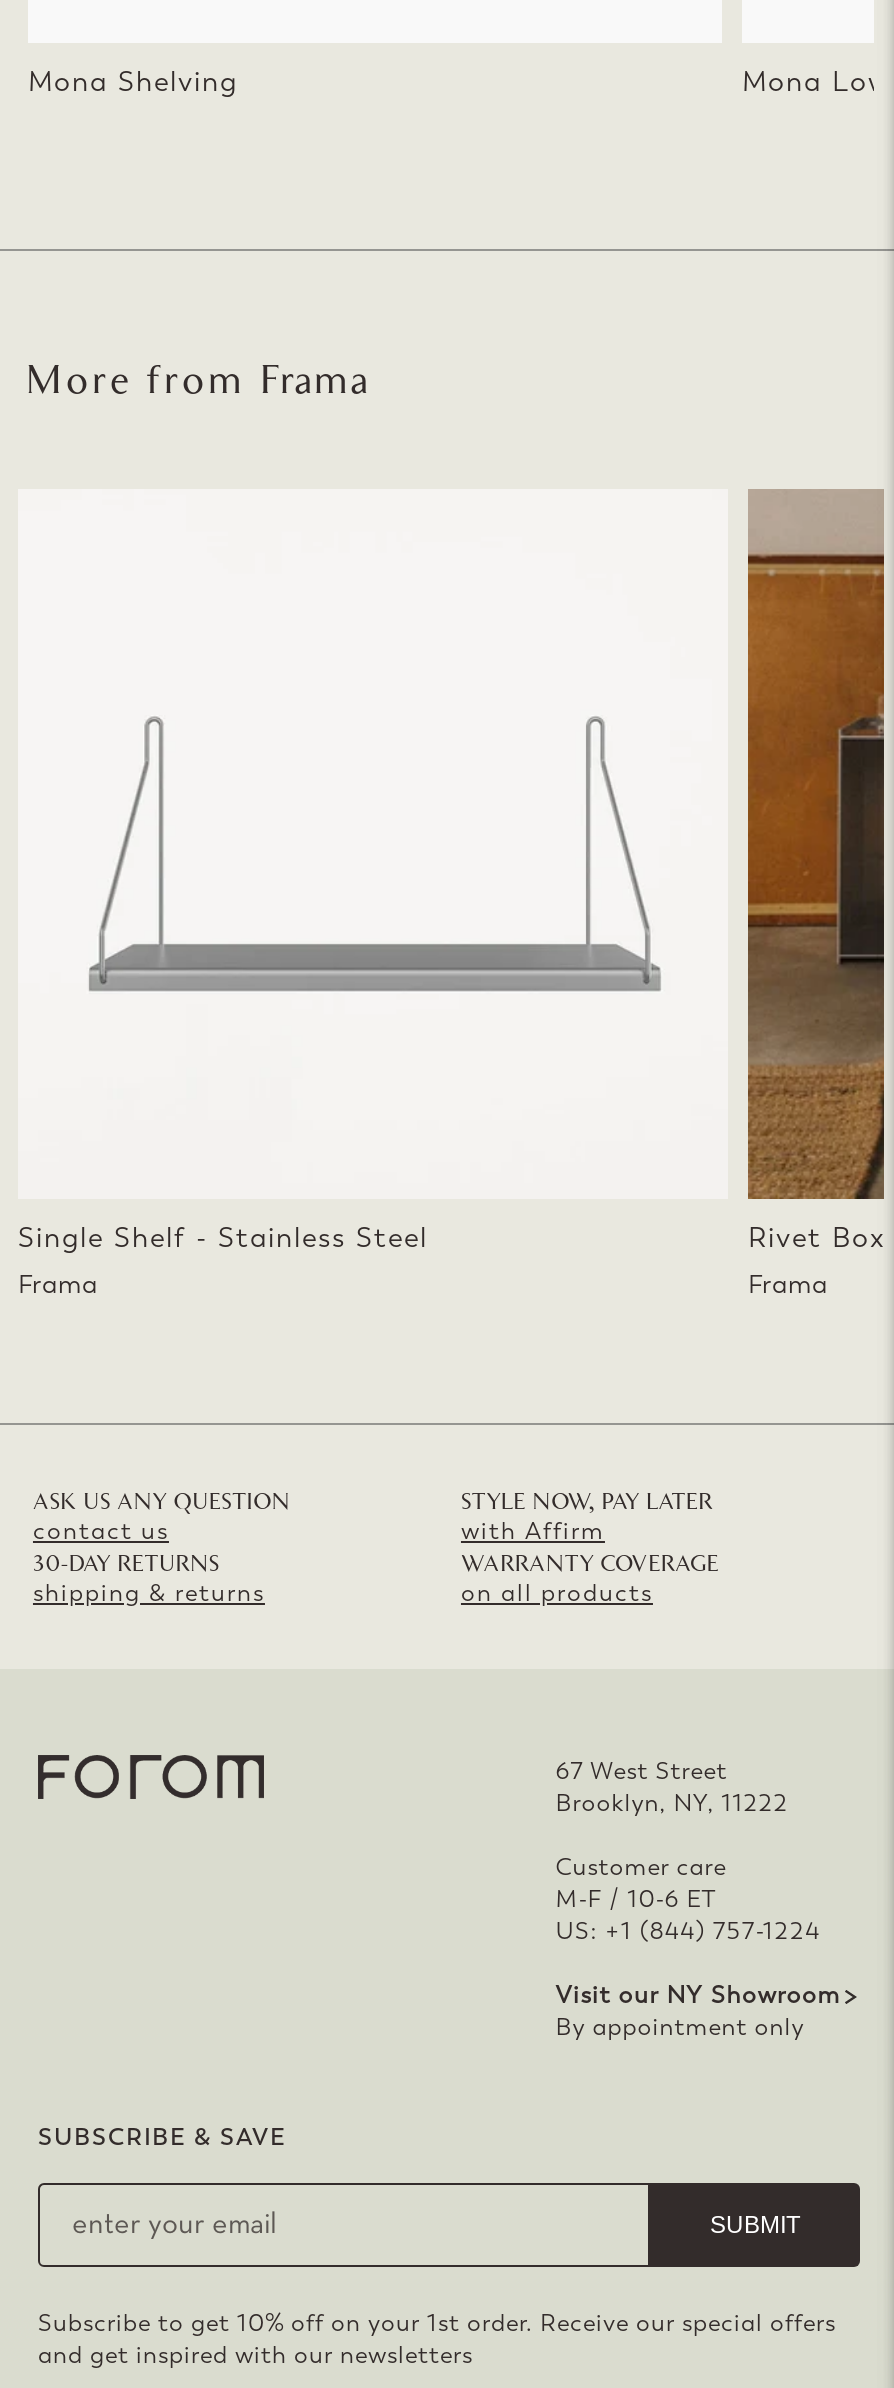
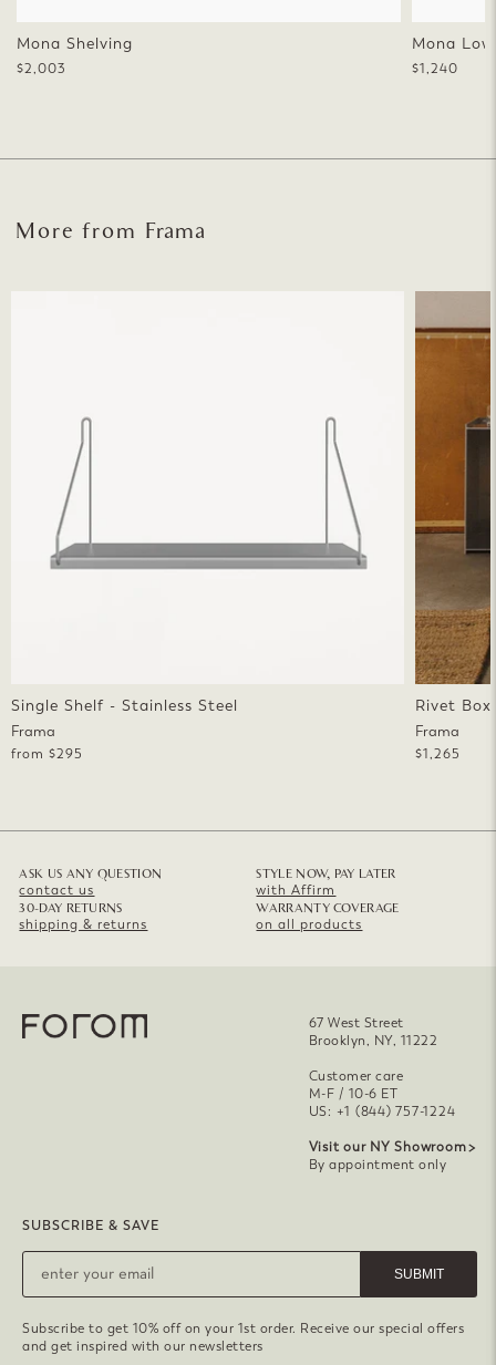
+ $2,003

+ $1,240

+ from $295

+ $1,265
